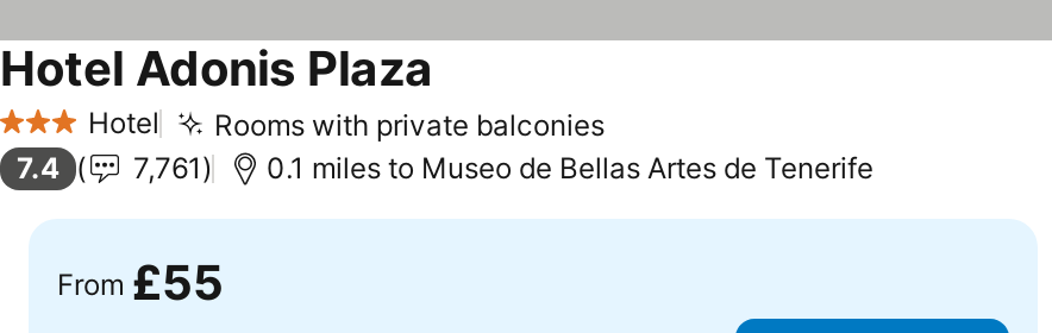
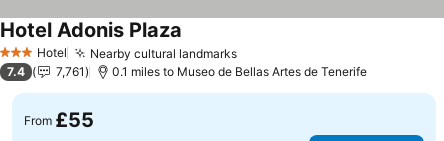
- Rooms with private balconies
+ Nearby cultural landmarks
